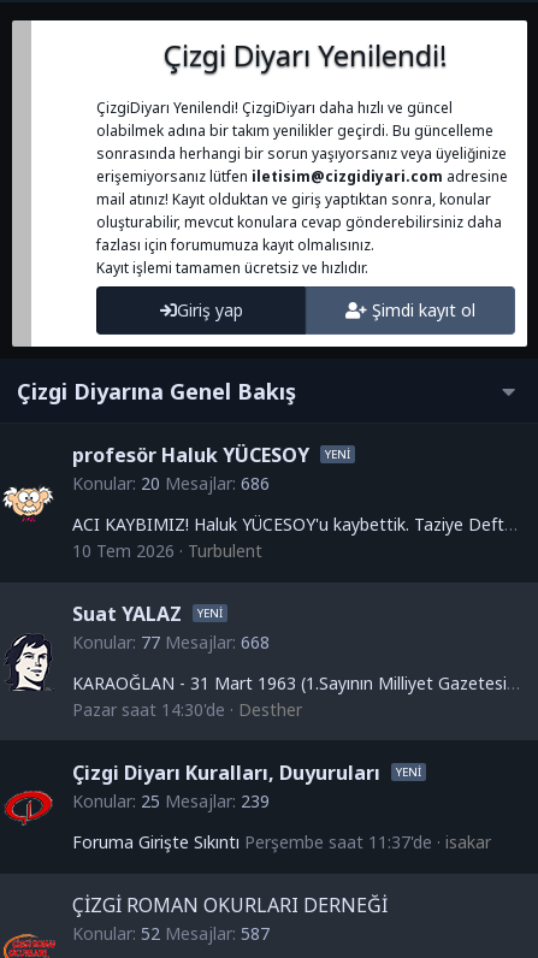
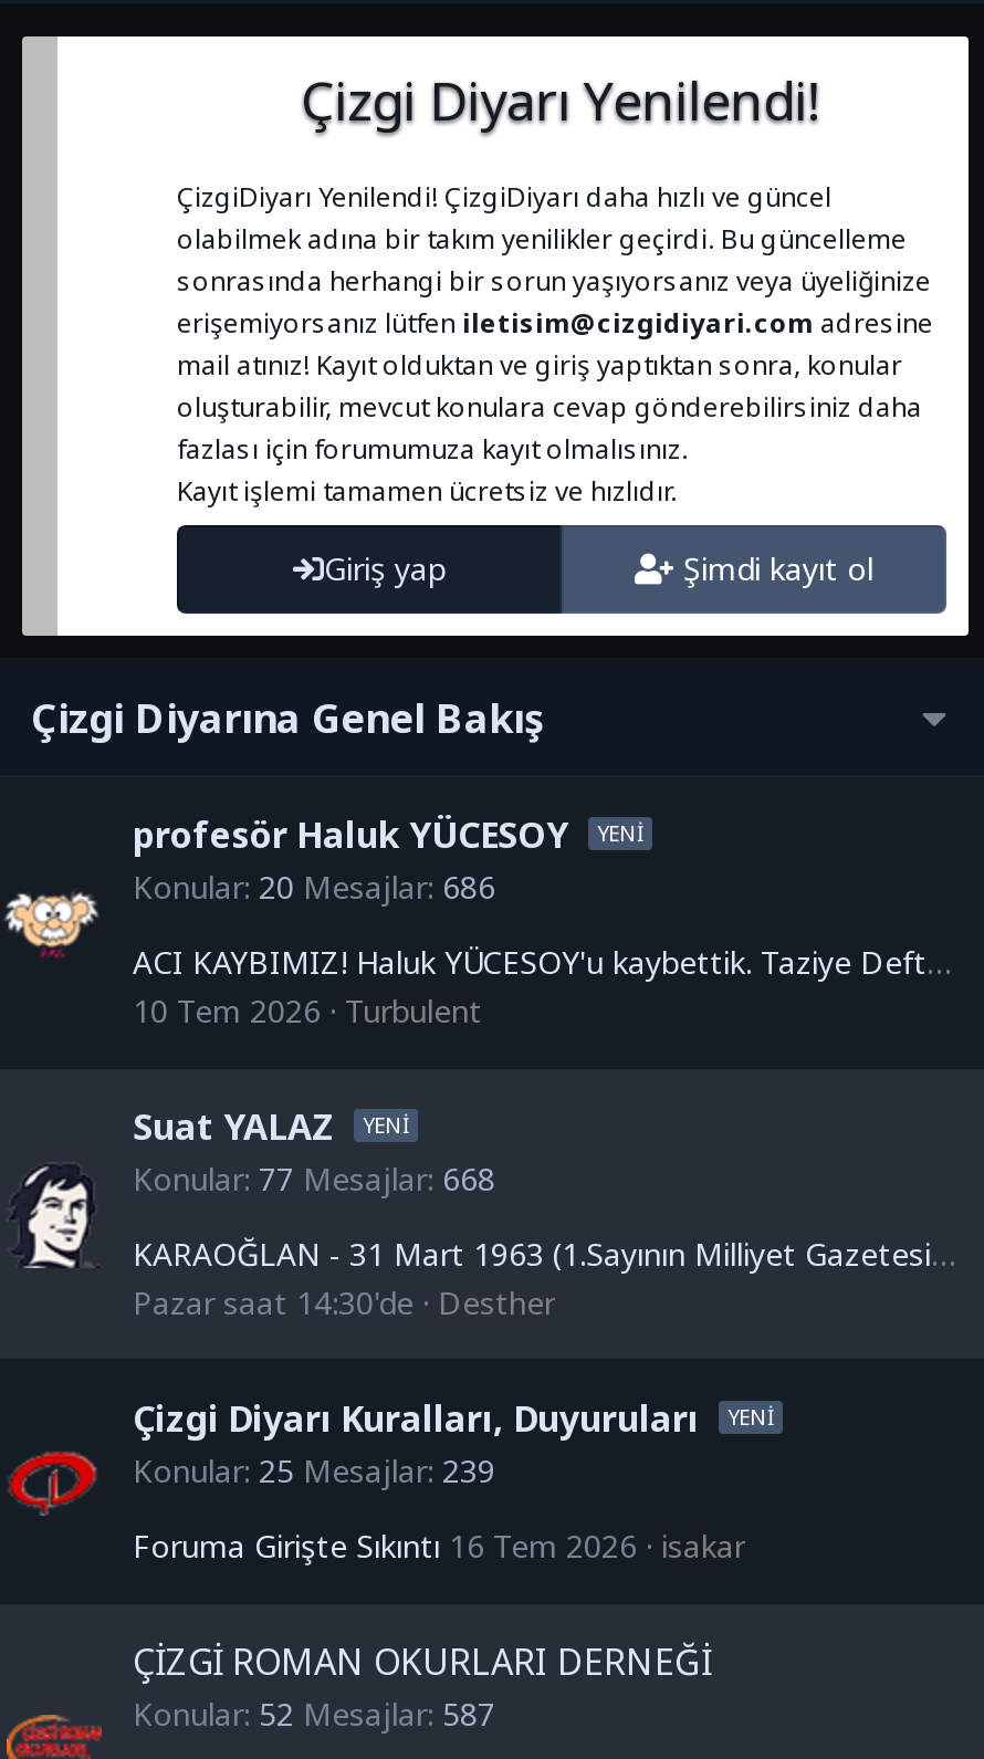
- Foruma Girişte Sıkıntı Perşembe saat 11:37'de isakar
+ Foruma Girişte Sıkıntı 16 Tem 2026 isakar
